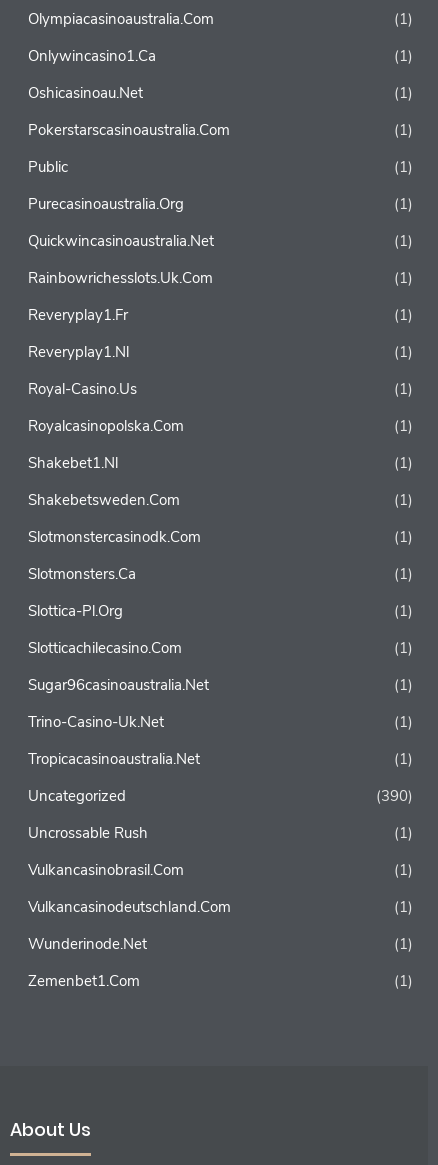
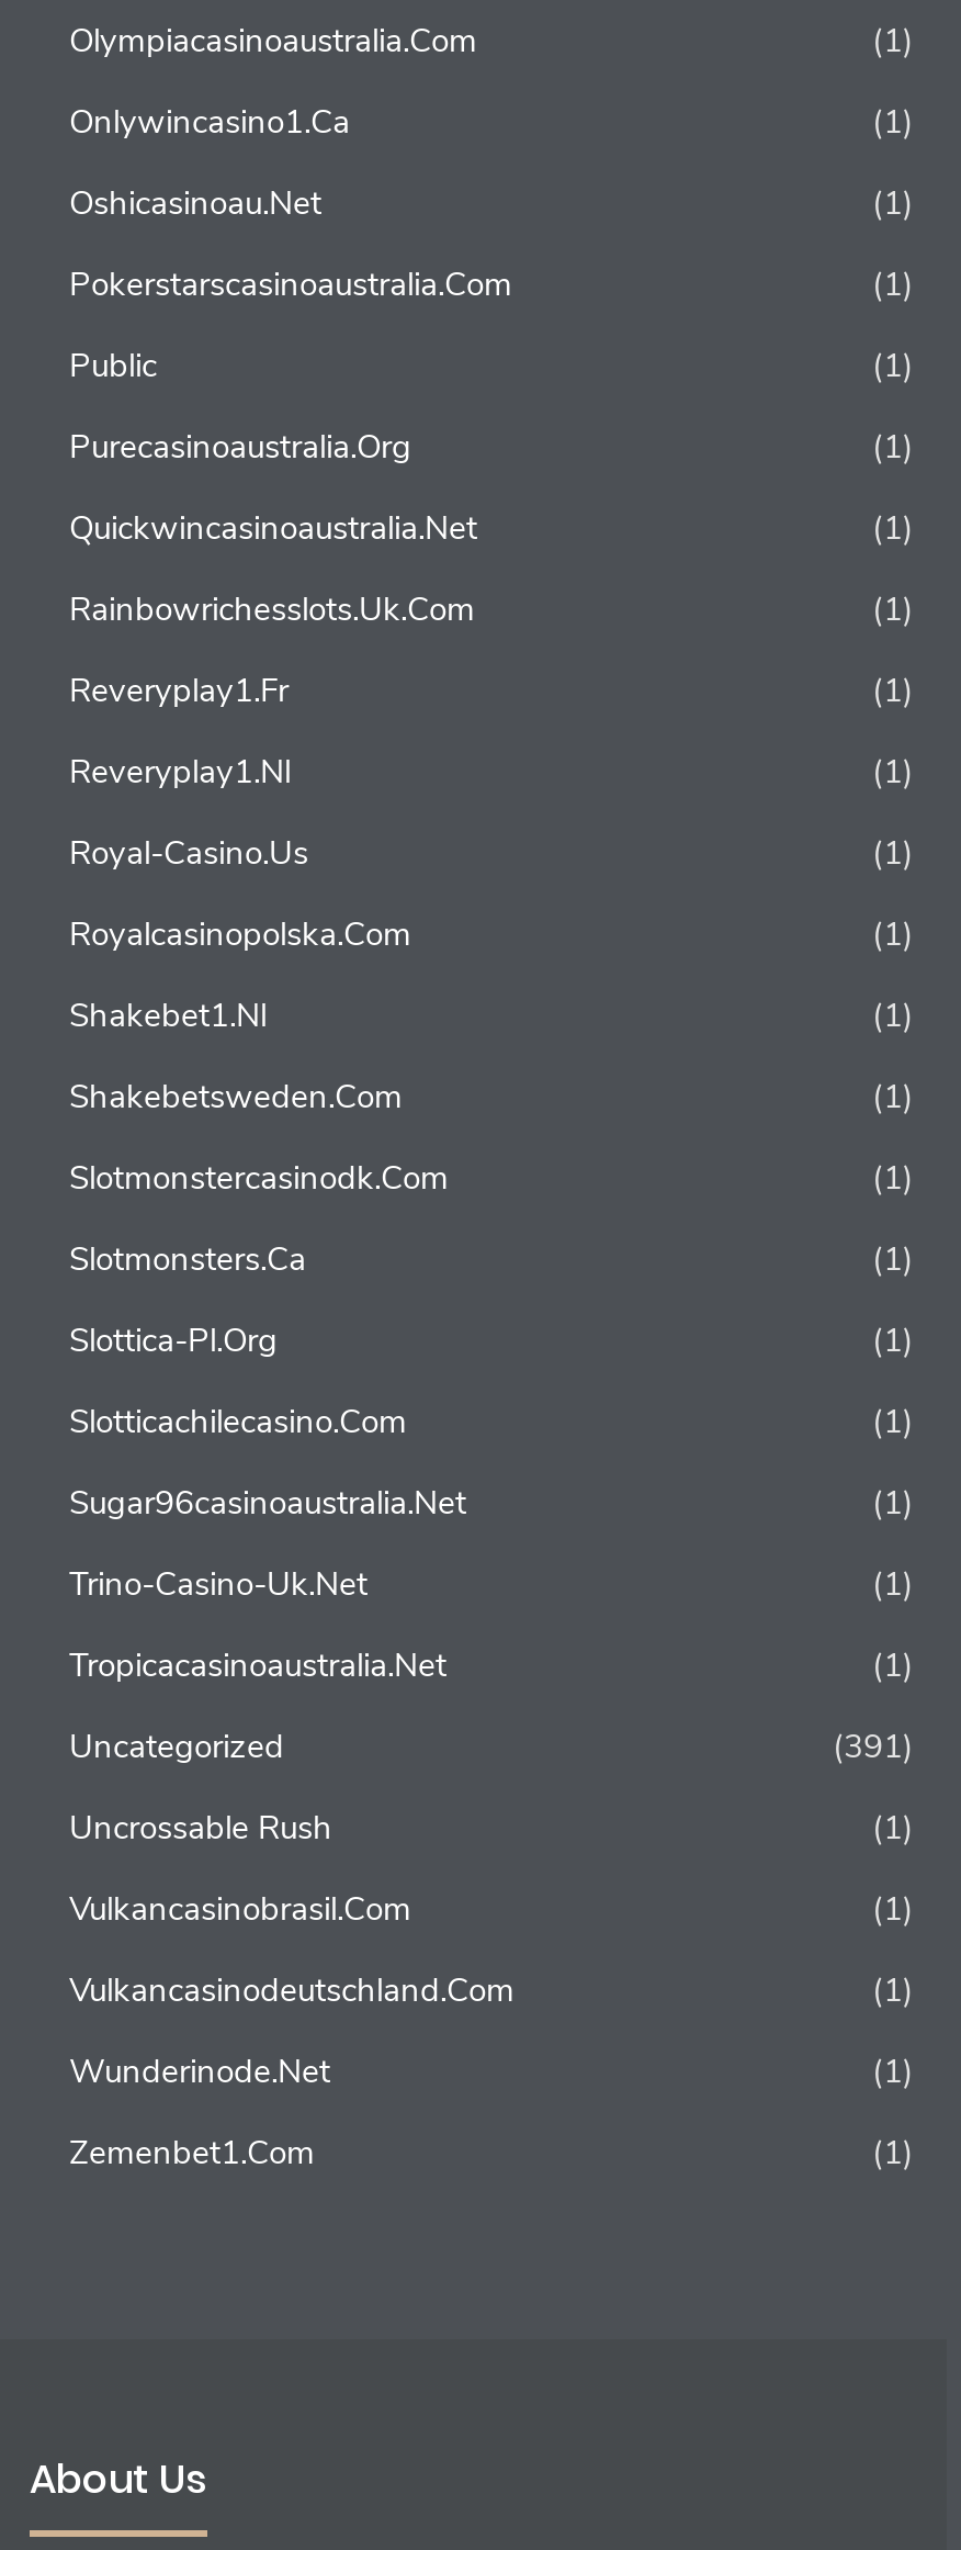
- (390)
+ (391)
